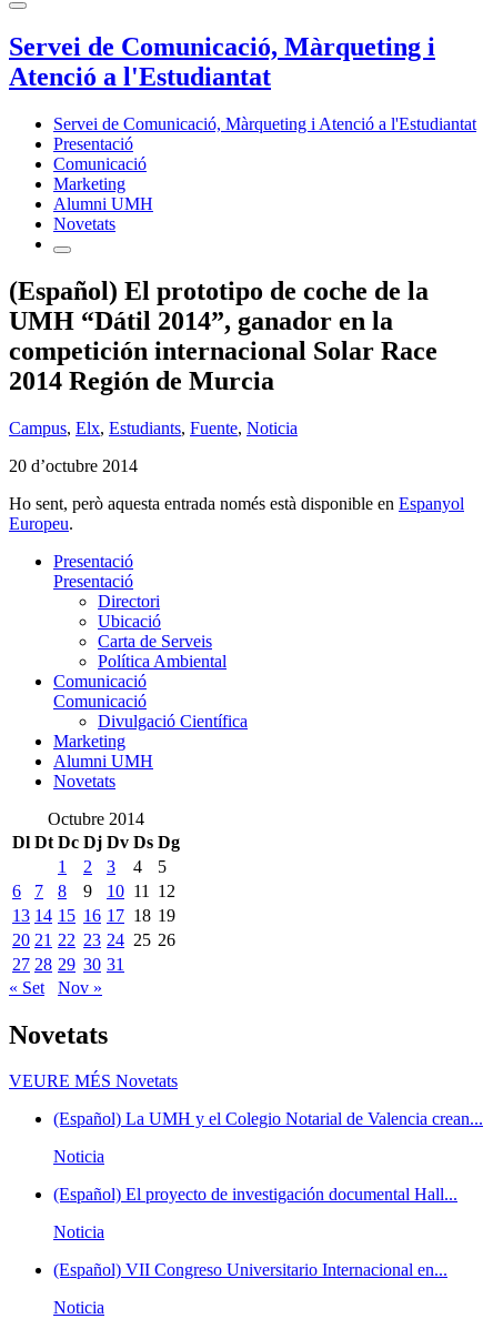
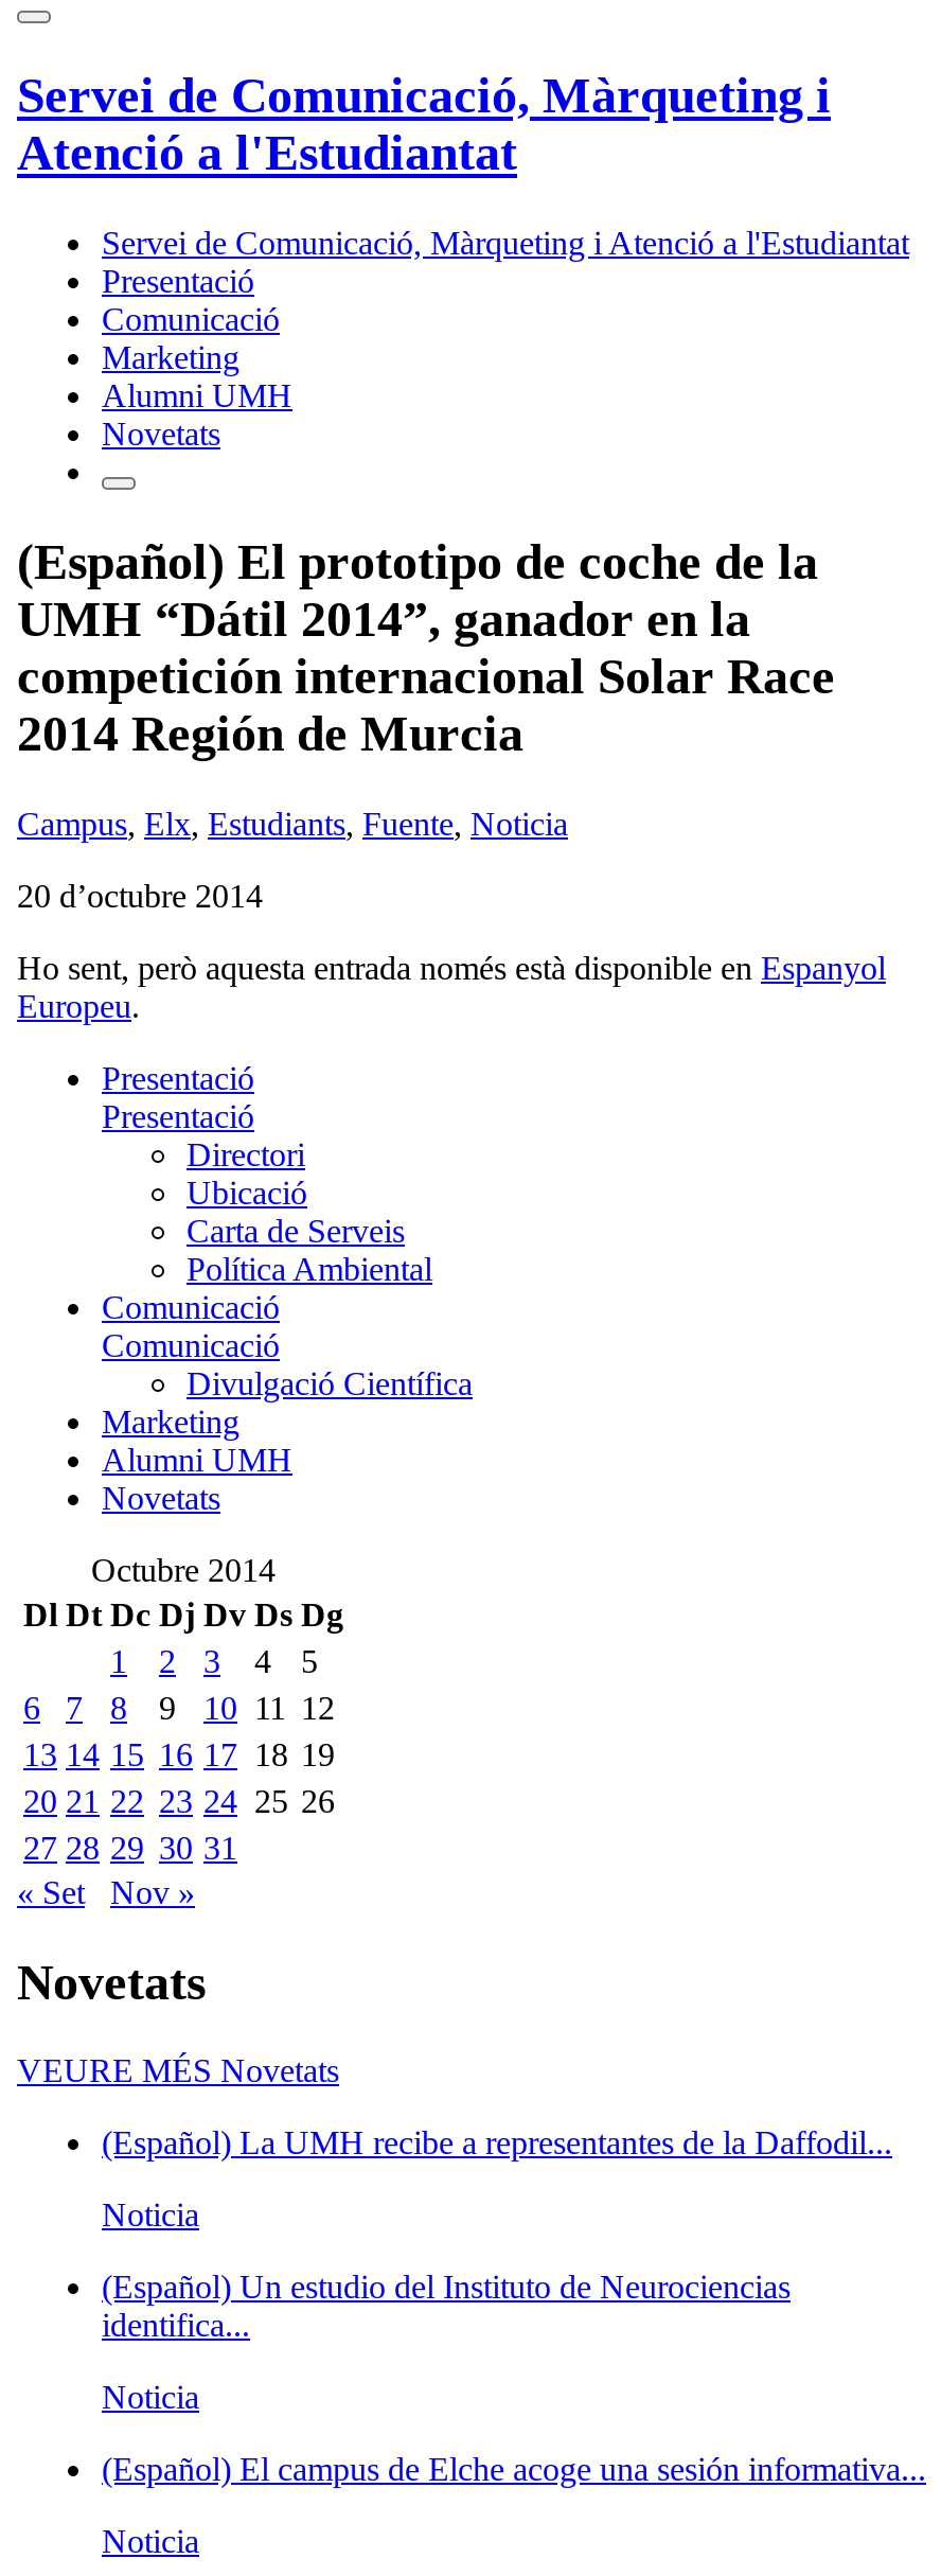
- (Español) La UMH y el Colegio Notarial de Valencia crean...
+ (Español) La UMH recibe a representantes de la Daffodil...

- (Español) El proyecto de investigación documental Hall...
+ (Español) Un estudio del Instituto de Neurociencias
+ identifica...

- (Español) VII Congreso Universitario Internacional en...
+ (Español) El campus de Elche acoge una sesión informativa...
